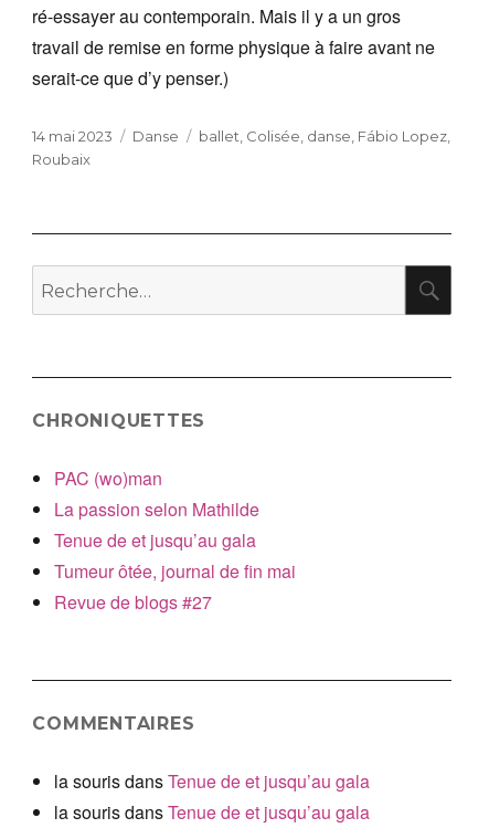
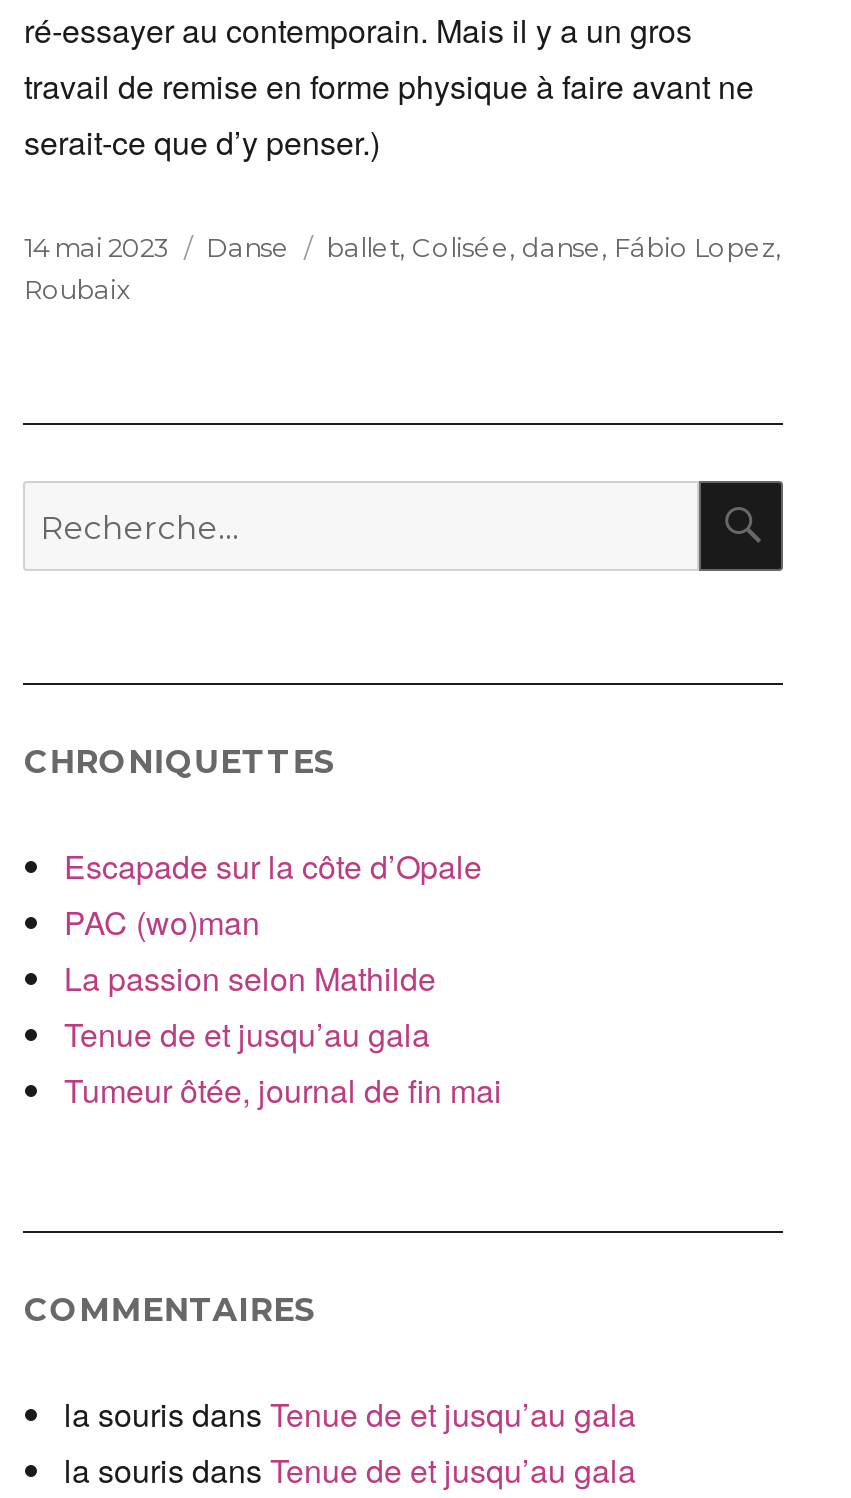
+ Escapade sur la côte d’Opale

moved down: PAC (wo)man | La passion selon Mathilde | Tenue de et jusqu’au gala | Tumeur ôtée, journal de fin mai

- Revue de blogs #27
